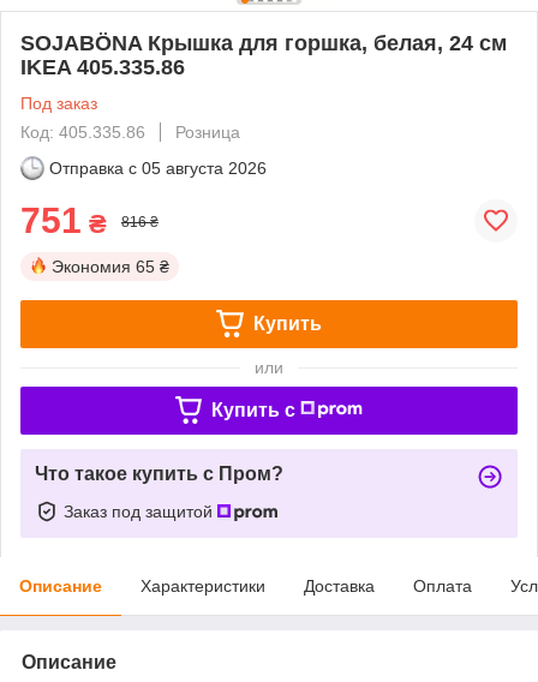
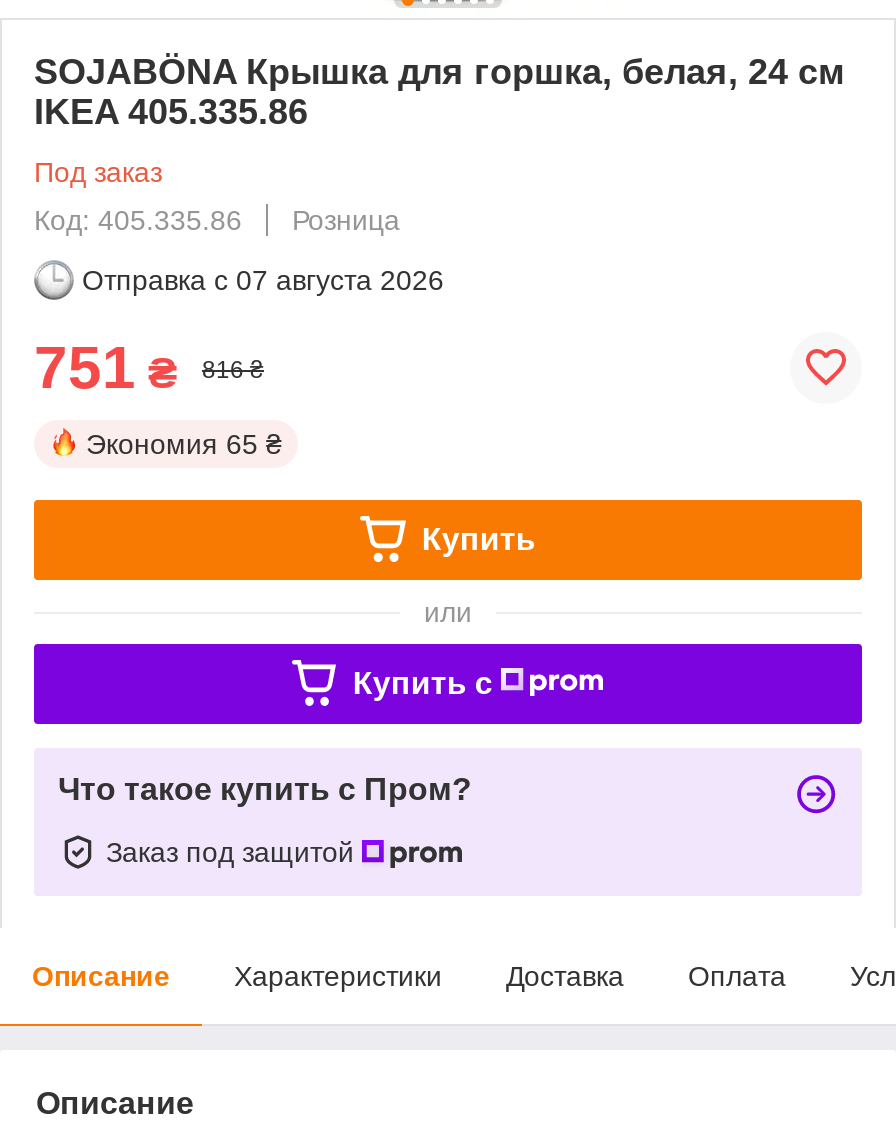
- Отправка с 05 августа 2026
+ Отправка с 07 августа 2026
